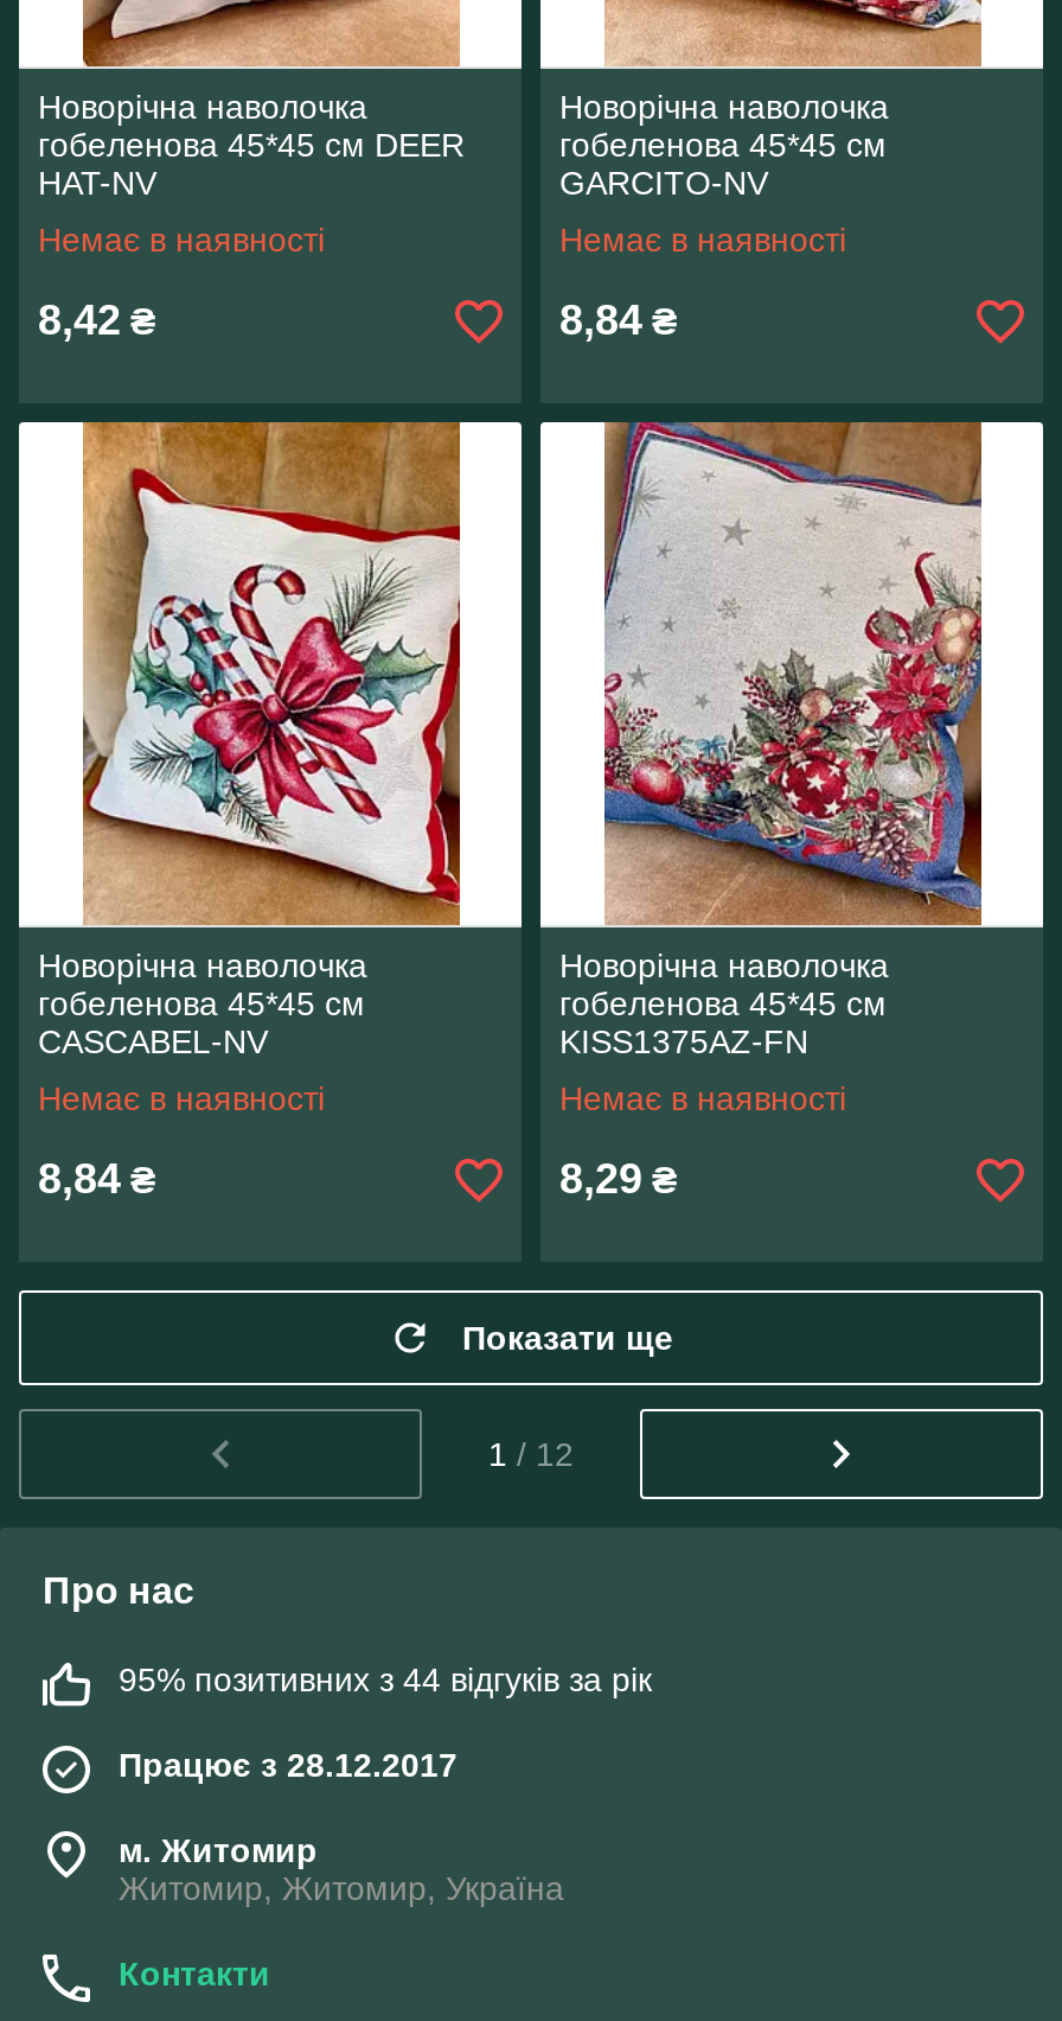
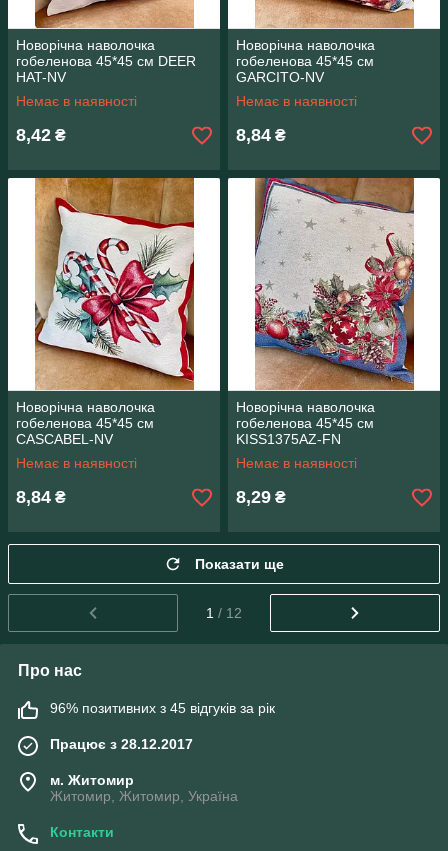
- 95% позитивних з 44 відгуків за рік
+ 96% позитивних з 45 відгуків за рік
